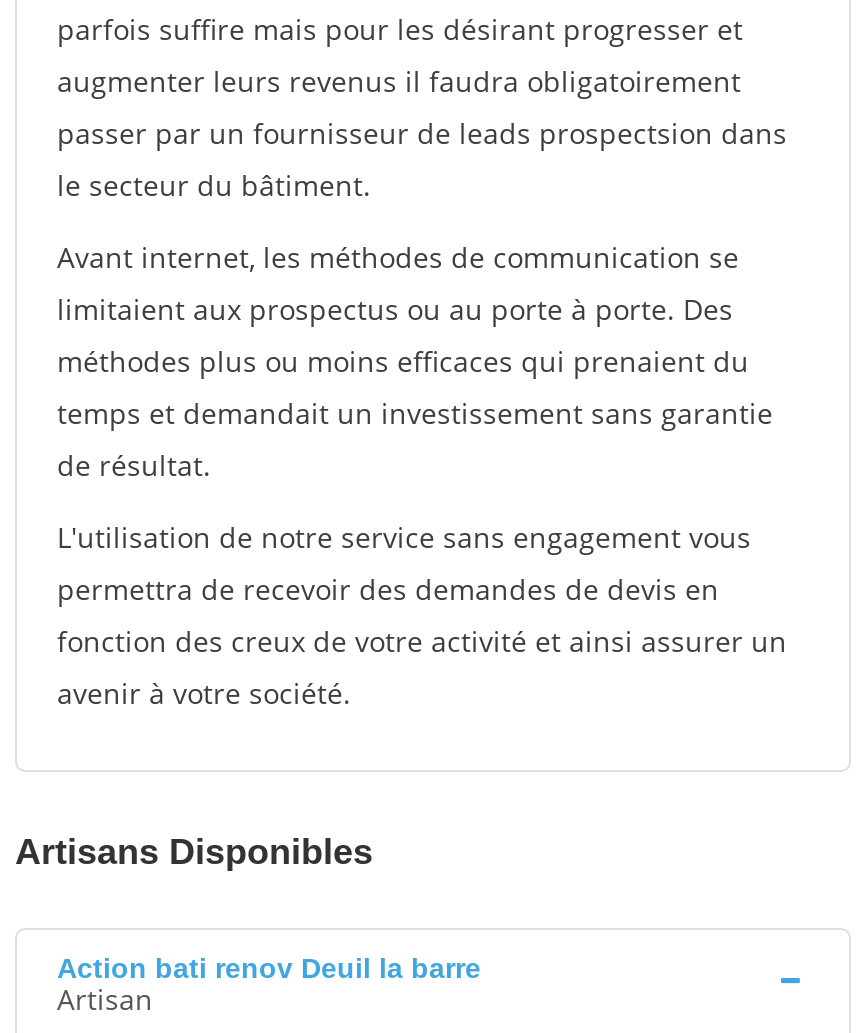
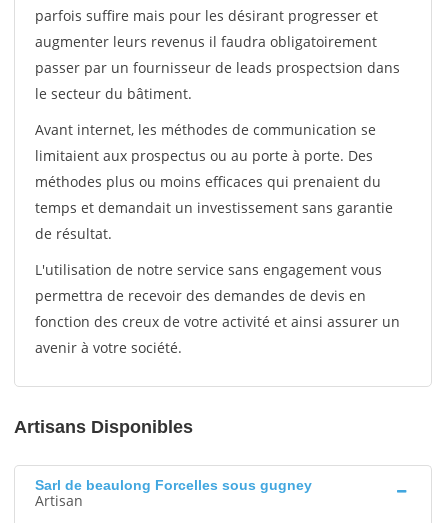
- Action bati renov Deuil la barre
+ Sarl de beaulong Forcelles sous gugney
